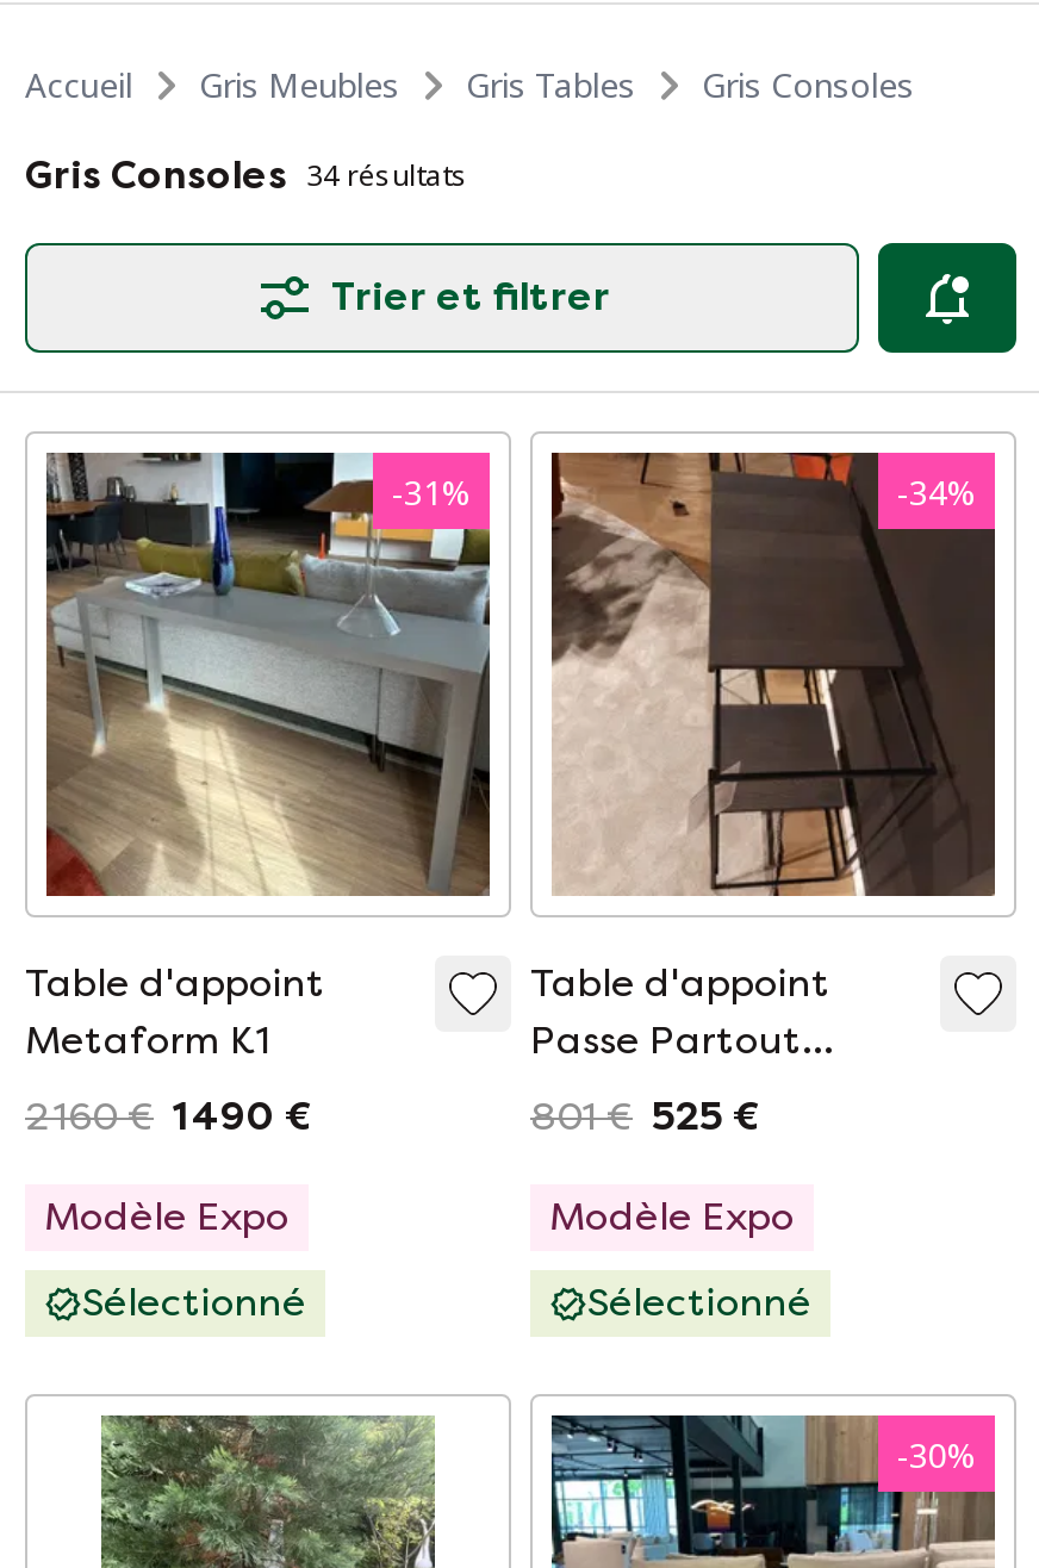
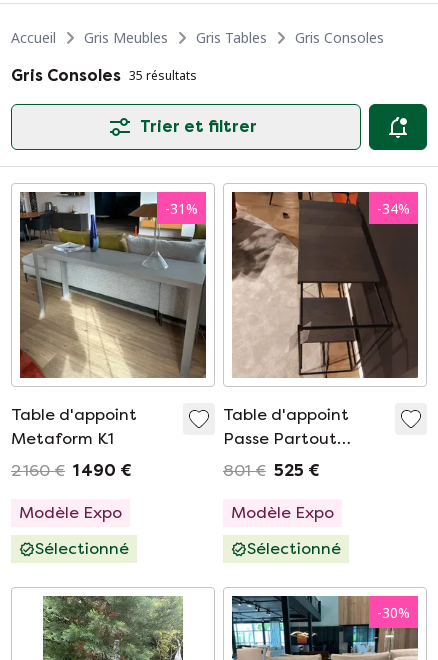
- Gris Consoles 34 résultats
+ Gris Consoles 35 résultats
